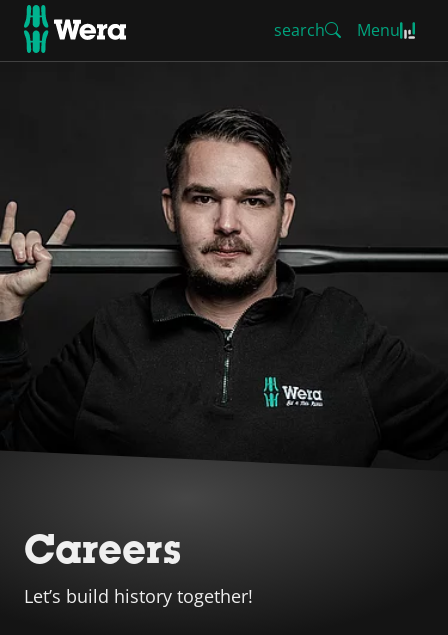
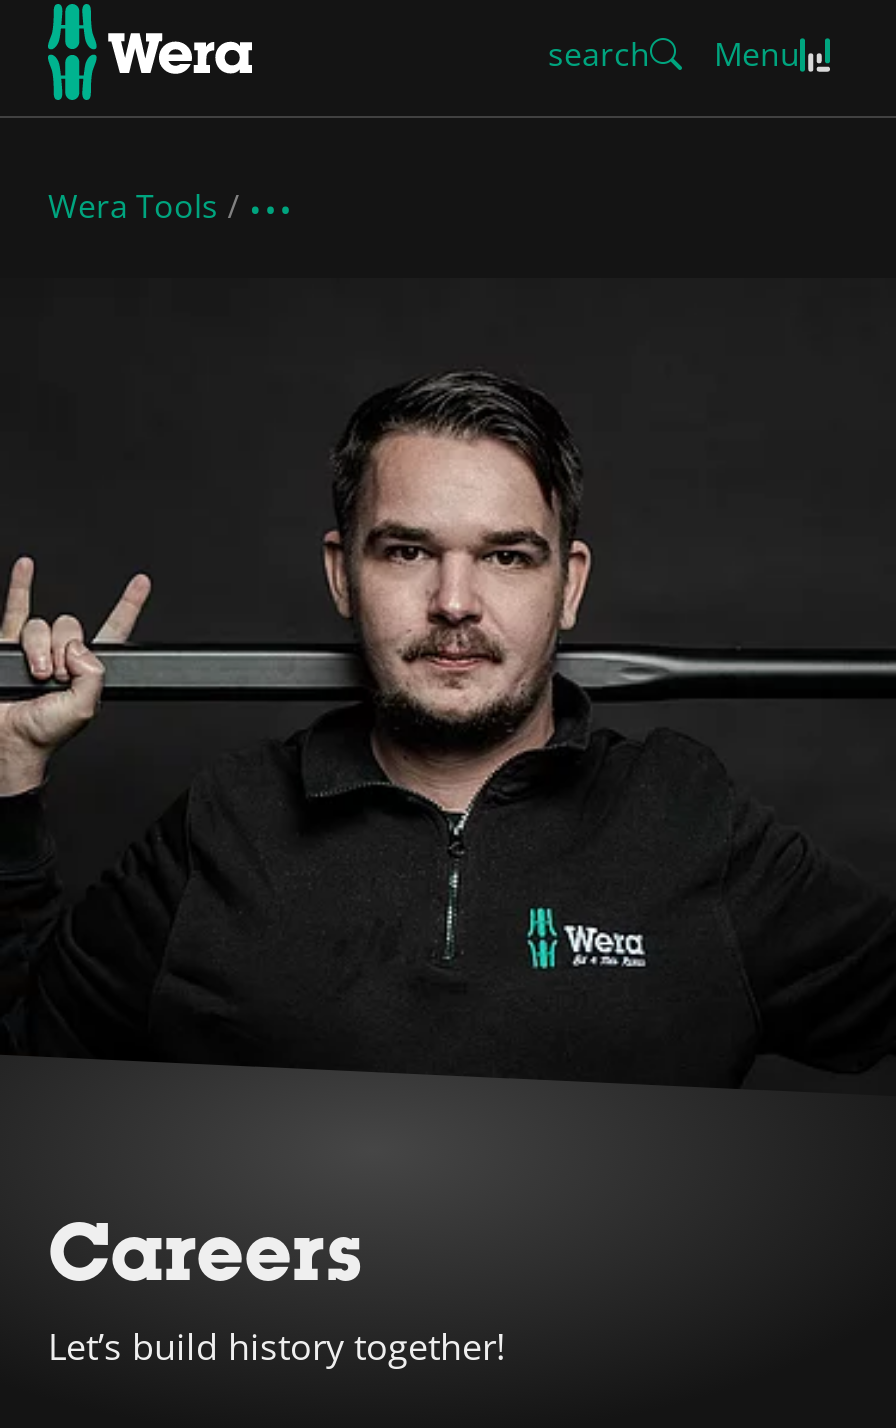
+ Wera Tools
